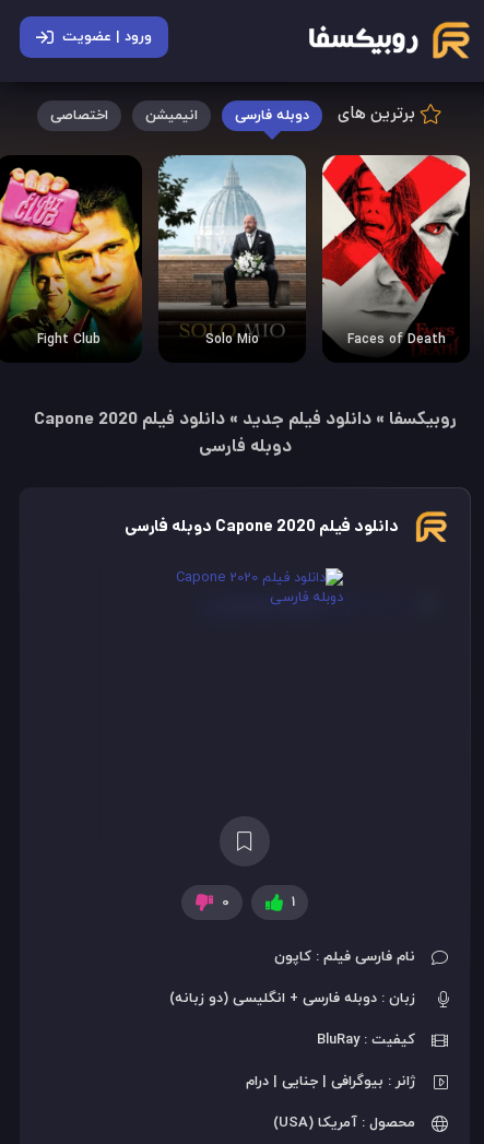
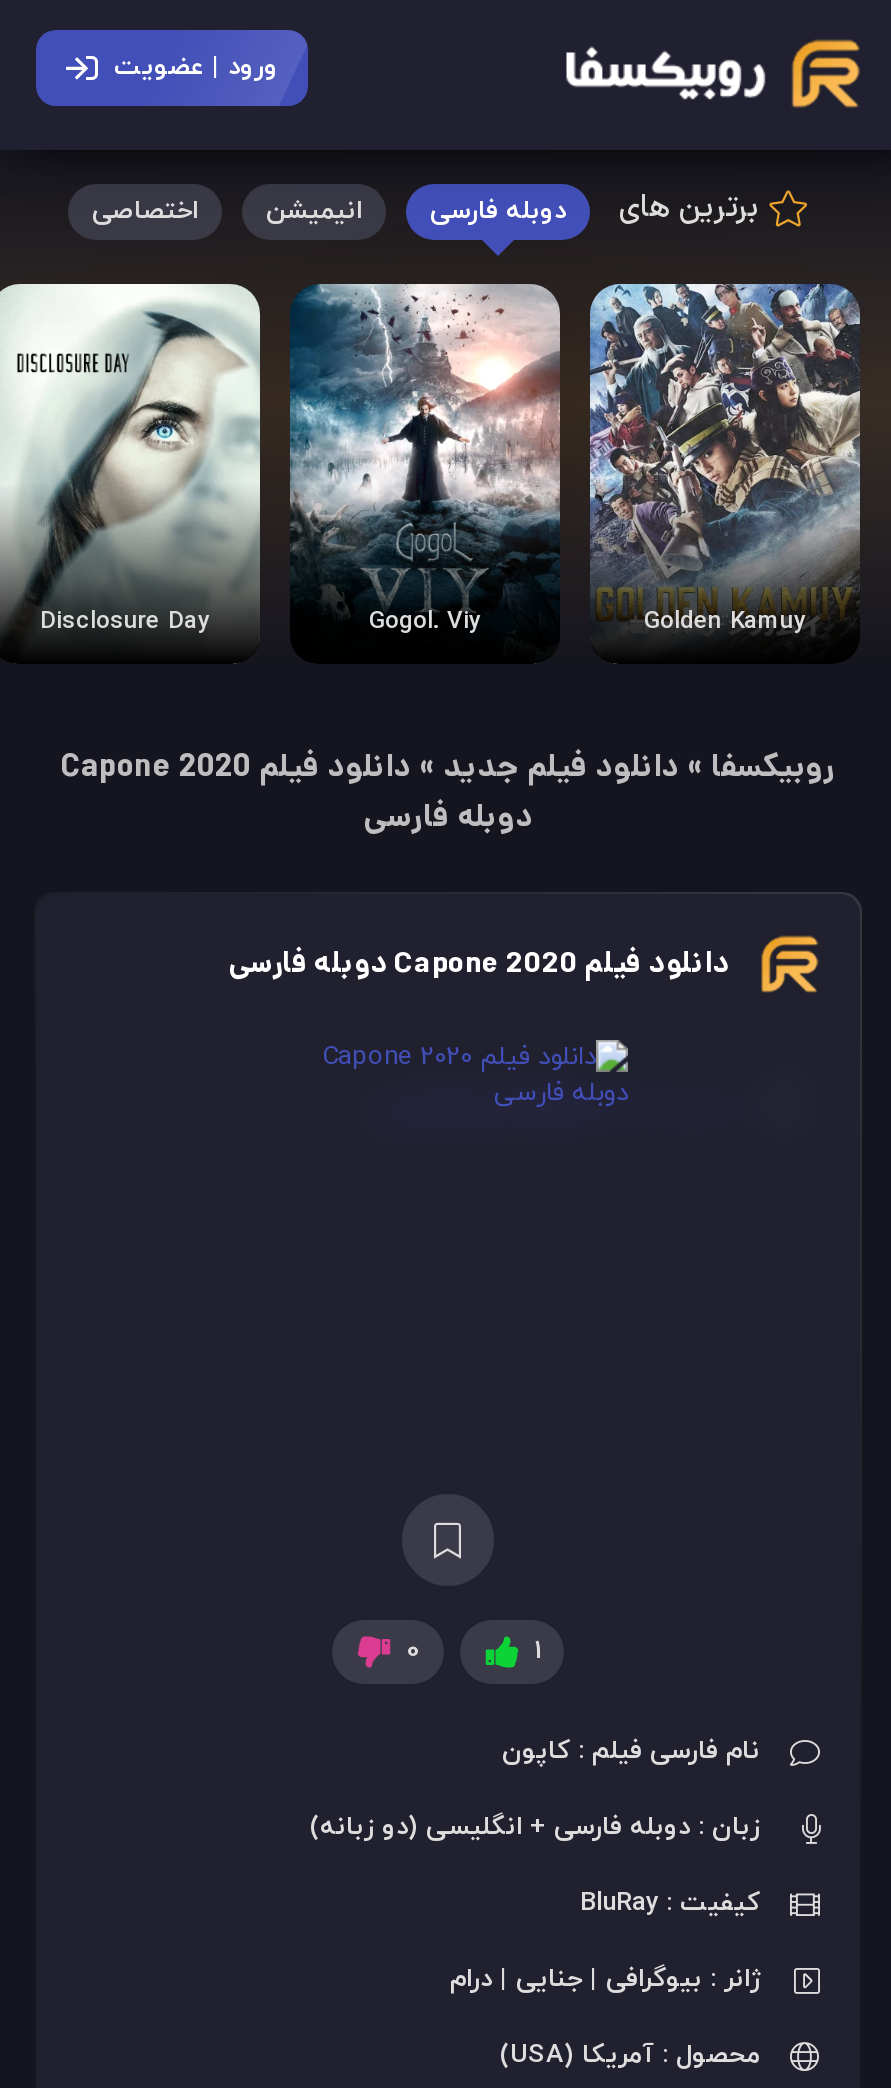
- [image]
- Faces of Death
- Solo Mio
- Fight Club
+ [image]
+ Golden Kamuy
+ Gogol. Viy
+ Disclosure Day

- [image]
+ [image]

- [image]
+ [image]
